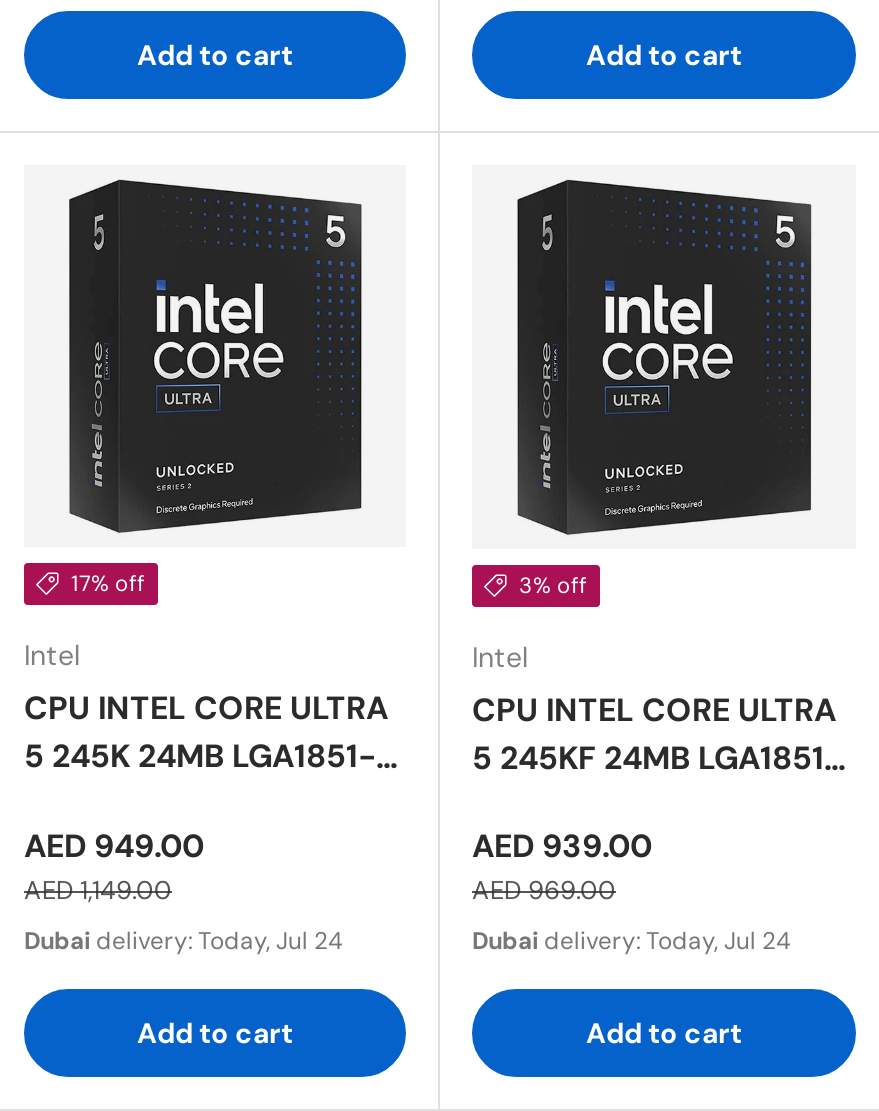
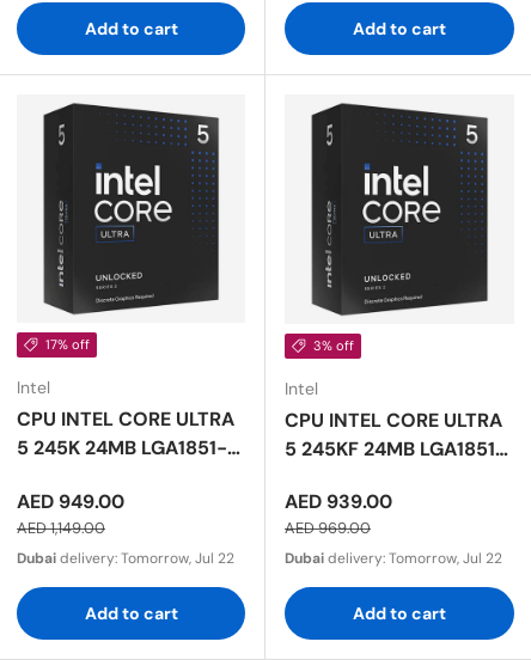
- Dubai delivery: Today, Jul 24
+ Dubai delivery: Tomorrow, Jul 22

- Dubai delivery: Today, Jul 24
+ Dubai delivery: Tomorrow, Jul 22
